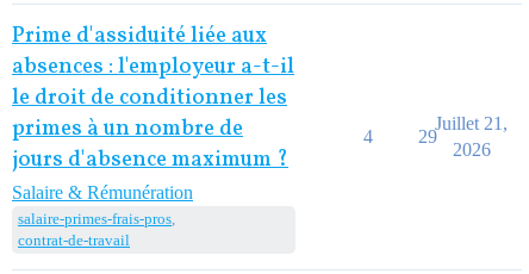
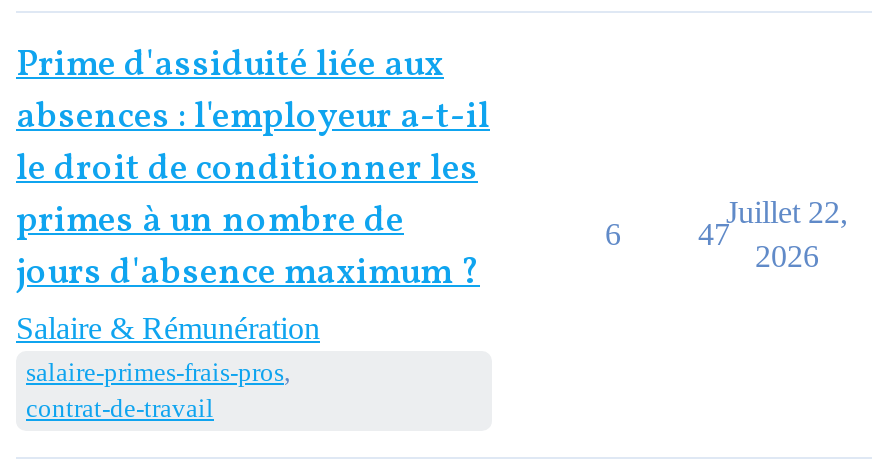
- Juillet 21,
+ Juillet 22,

- 4
+ 6

- 29
+ 47
